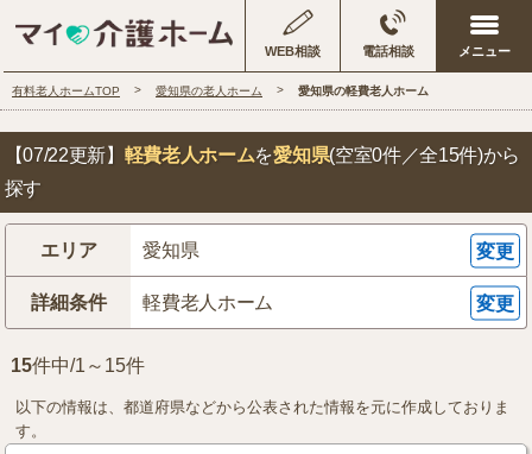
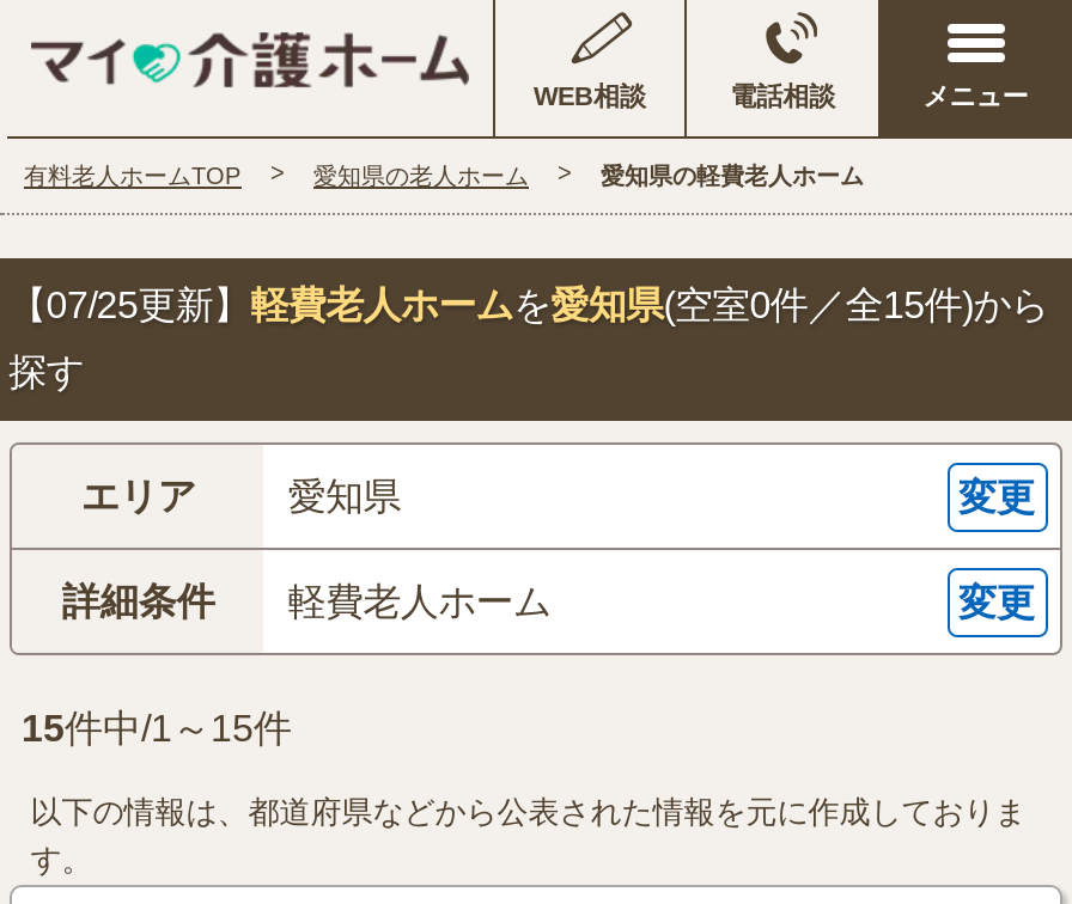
- 【07/22更新】軽費老人ホームを愛知県(空室0件／全15件)から
+ 【07/25更新】軽費老人ホームを愛知県(空室0件／全15件)から
